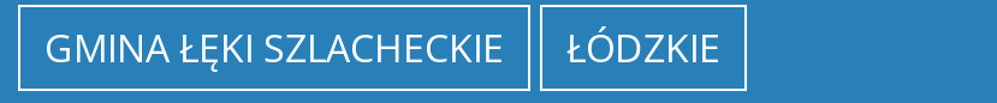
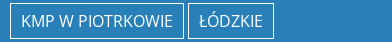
- GMINA ŁĘKI SZLACHECKIE
+ KMP W PIOTRKOWIE
